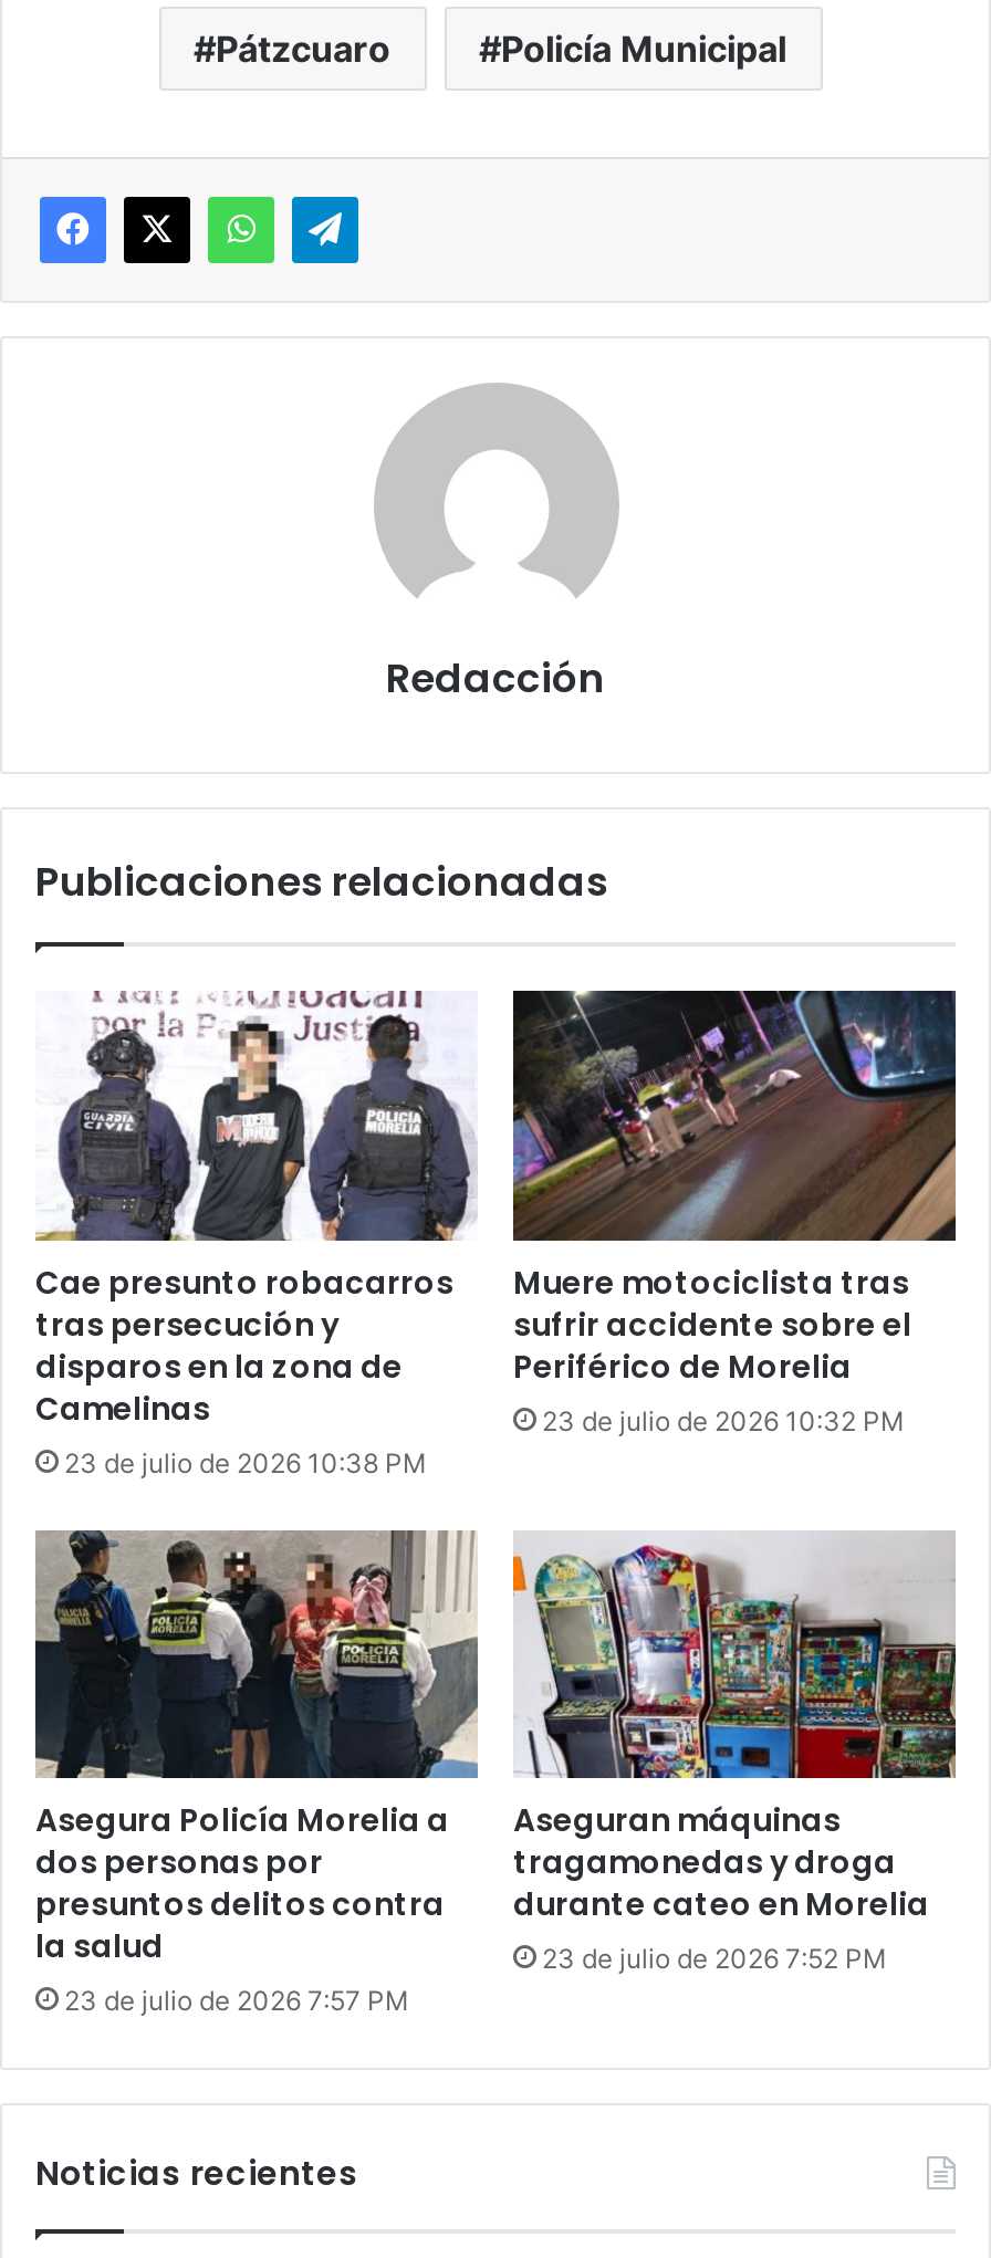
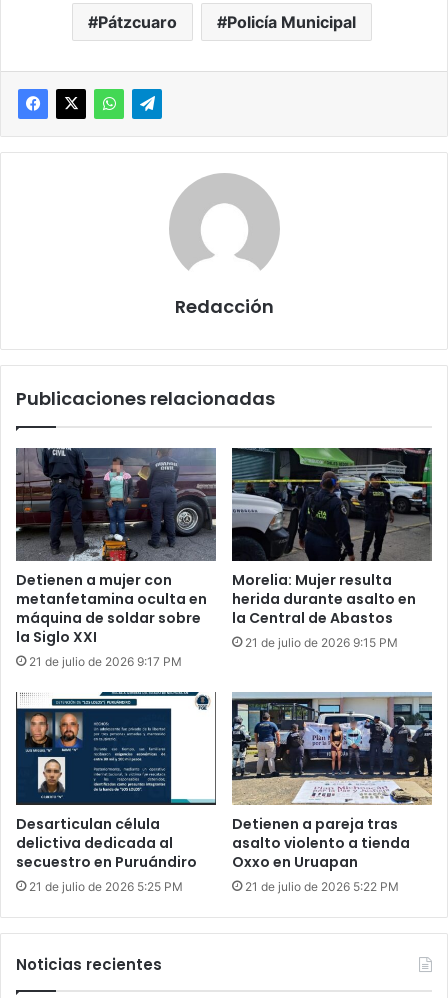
- [image]
- Cae presunto robacarros
- tras persecución y
- disparos en la zona de
- Camelinas
- 23 de julio de 2026 10:38 PM
+ [image]
+ Detienen a mujer con
+ metanfetamina oculta en
+ máquina de soldar sobre
+ la Siglo XXI
+ 21 de julio de 2026 9:17 PM

- [image]
- Muere motociclista tras
- sufrir accidente sobre el
- Periférico de Morelia
- 23 de julio de 2026 10:32 PM
+ [image]
+ Morelia: Mujer resulta
+ herida durante asalto en
+ la Central de Abastos
+ 21 de julio de 2026 9:15 PM

- [image]
- Asegura Policía Morelia a
- dos personas por
- presuntos delitos contra
- la salud
- 23 de julio de 2026 7:57 PM
+ [image]
+ Desarticulan célula
+ delictiva dedicada al
+ secuestro en Puruándiro
+ 21 de julio de 2026 5:25 PM

- [image]
- Aseguran máquinas
- tragamonedas y droga
- durante cateo en Morelia
- 23 de julio de 2026 7:52 PM
+ [image]
+ Detienen a pareja tras
+ asalto violento a tienda
+ Oxxo en Uruapan
+ 21 de julio de 2026 5:22 PM
